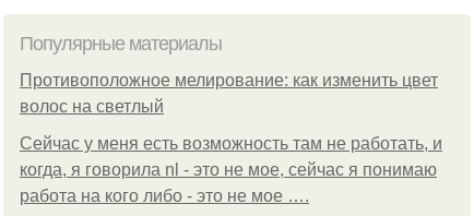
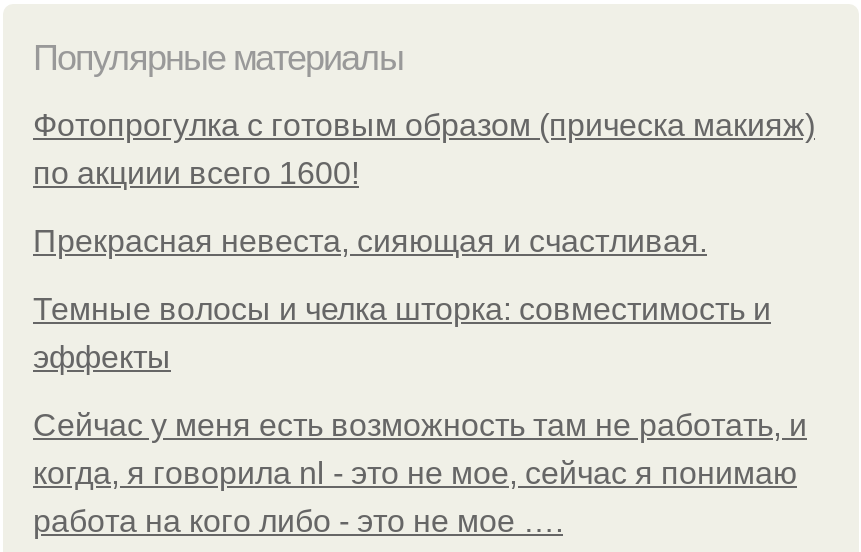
- Противоположное мелирование: как изменить цвет
- волос на светлый
+ Фотопрогулка с готовым образом (прическа макияж)
+ по акциии всего 1600!
+ Прекрасная невеста, сияющая и счастливая.
+ Темные волосы и челка шторка: совместимость и
+ эффекты
